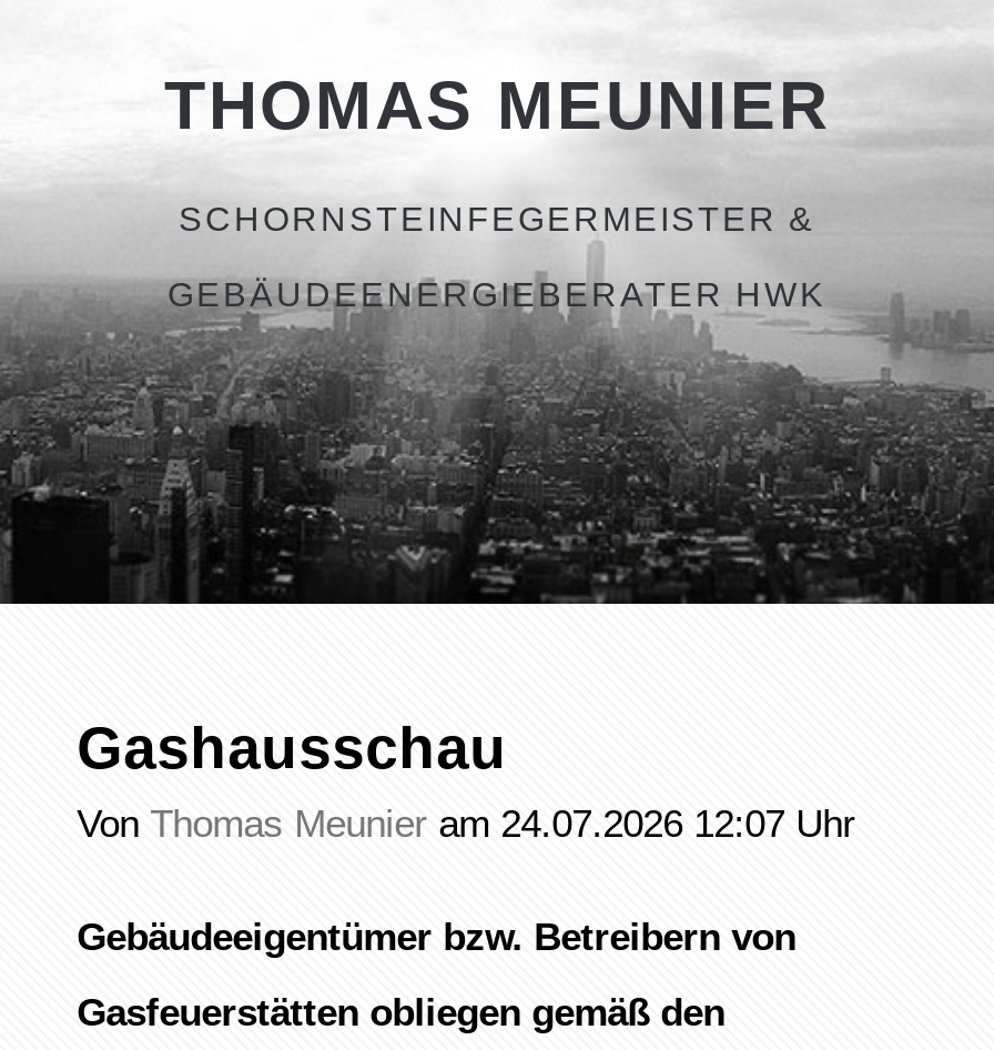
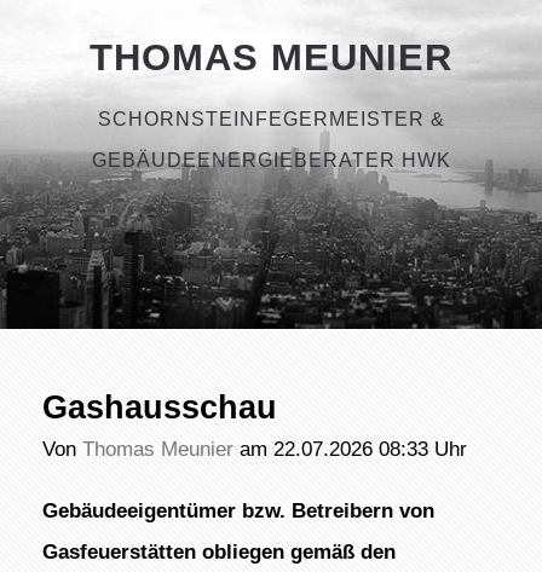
- Von Thomas Meunier am 24.07.2026 12:07 Uhr
+ Von Thomas Meunier am 22.07.2026 08:33 Uhr
